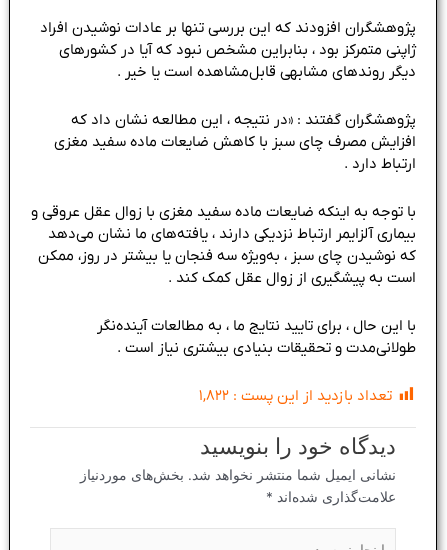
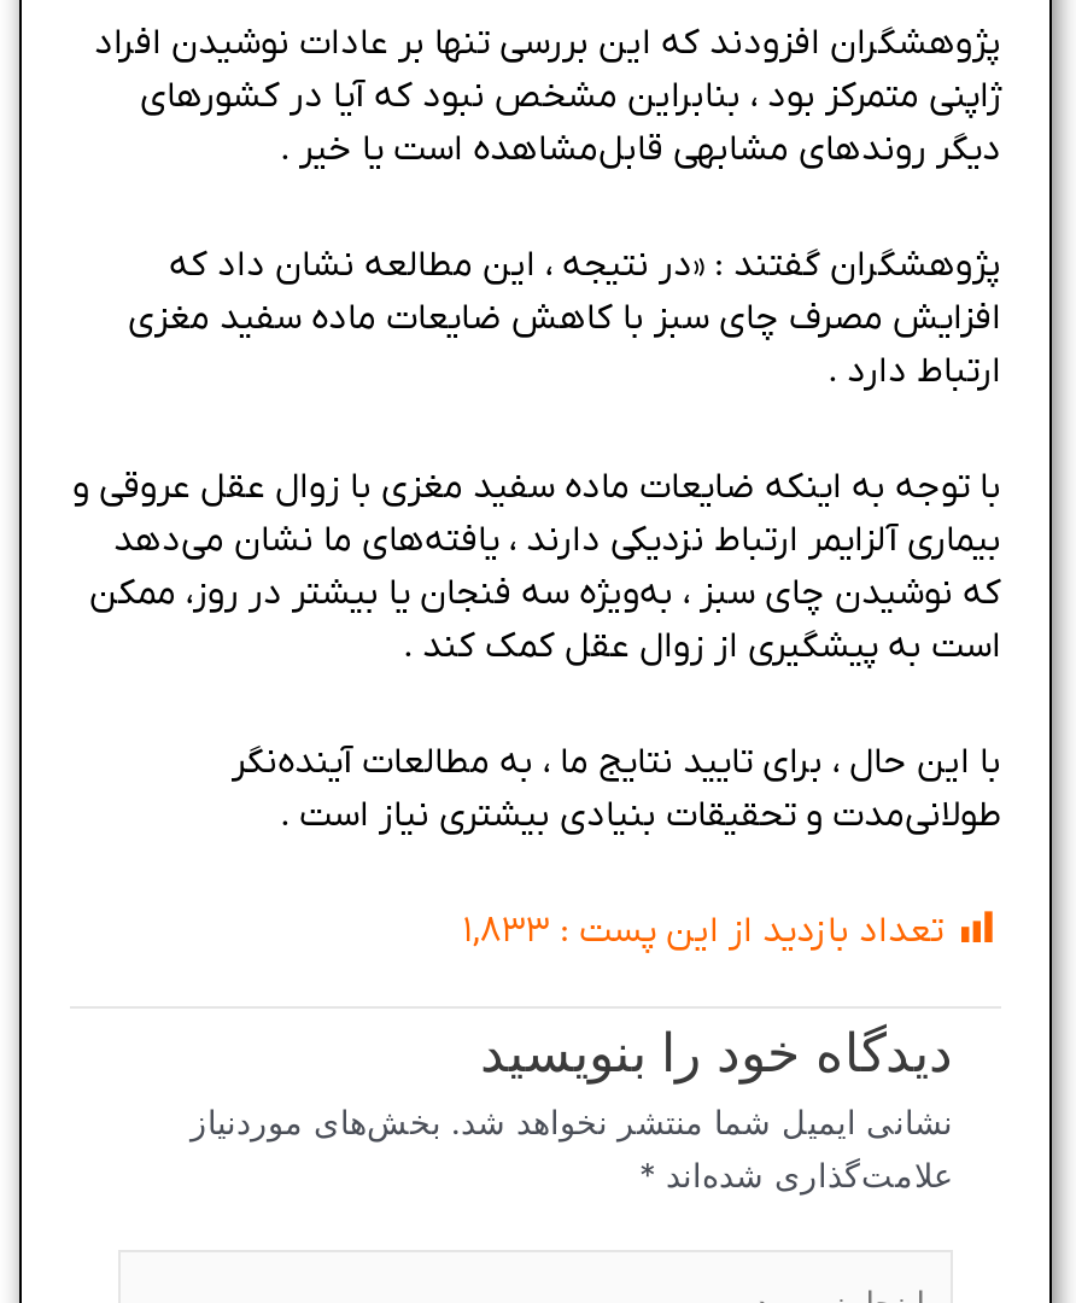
- تعداد بازدید از این پست : ۱,۸۲۲
+ تعداد بازدید از این پست : ۱,۸۳۳
